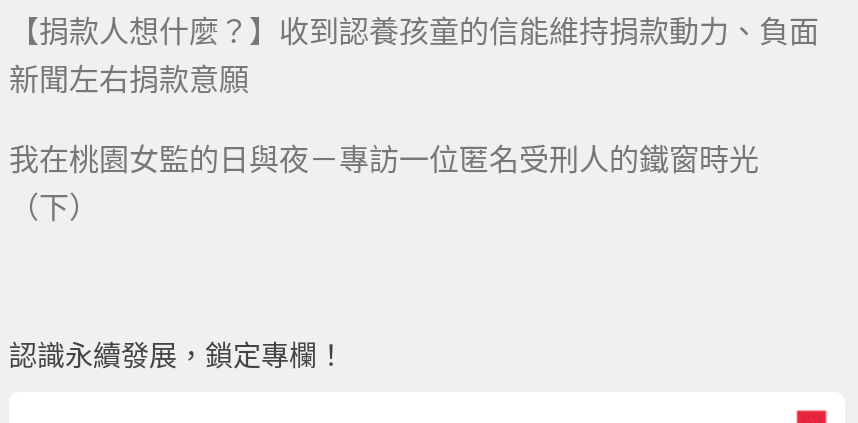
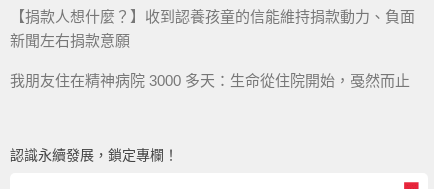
- 我在桃園女監的日與夜－專訪一位匿名受刑人的鐵窗時光
- （下）
+ 我朋友住在精神病院 3000 多天：生命從住院開始，戞然而止
